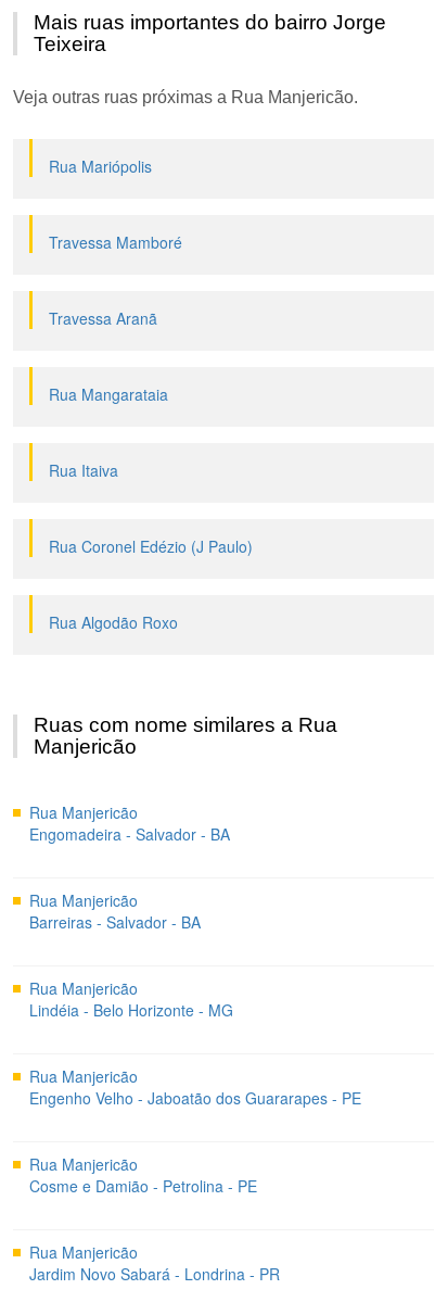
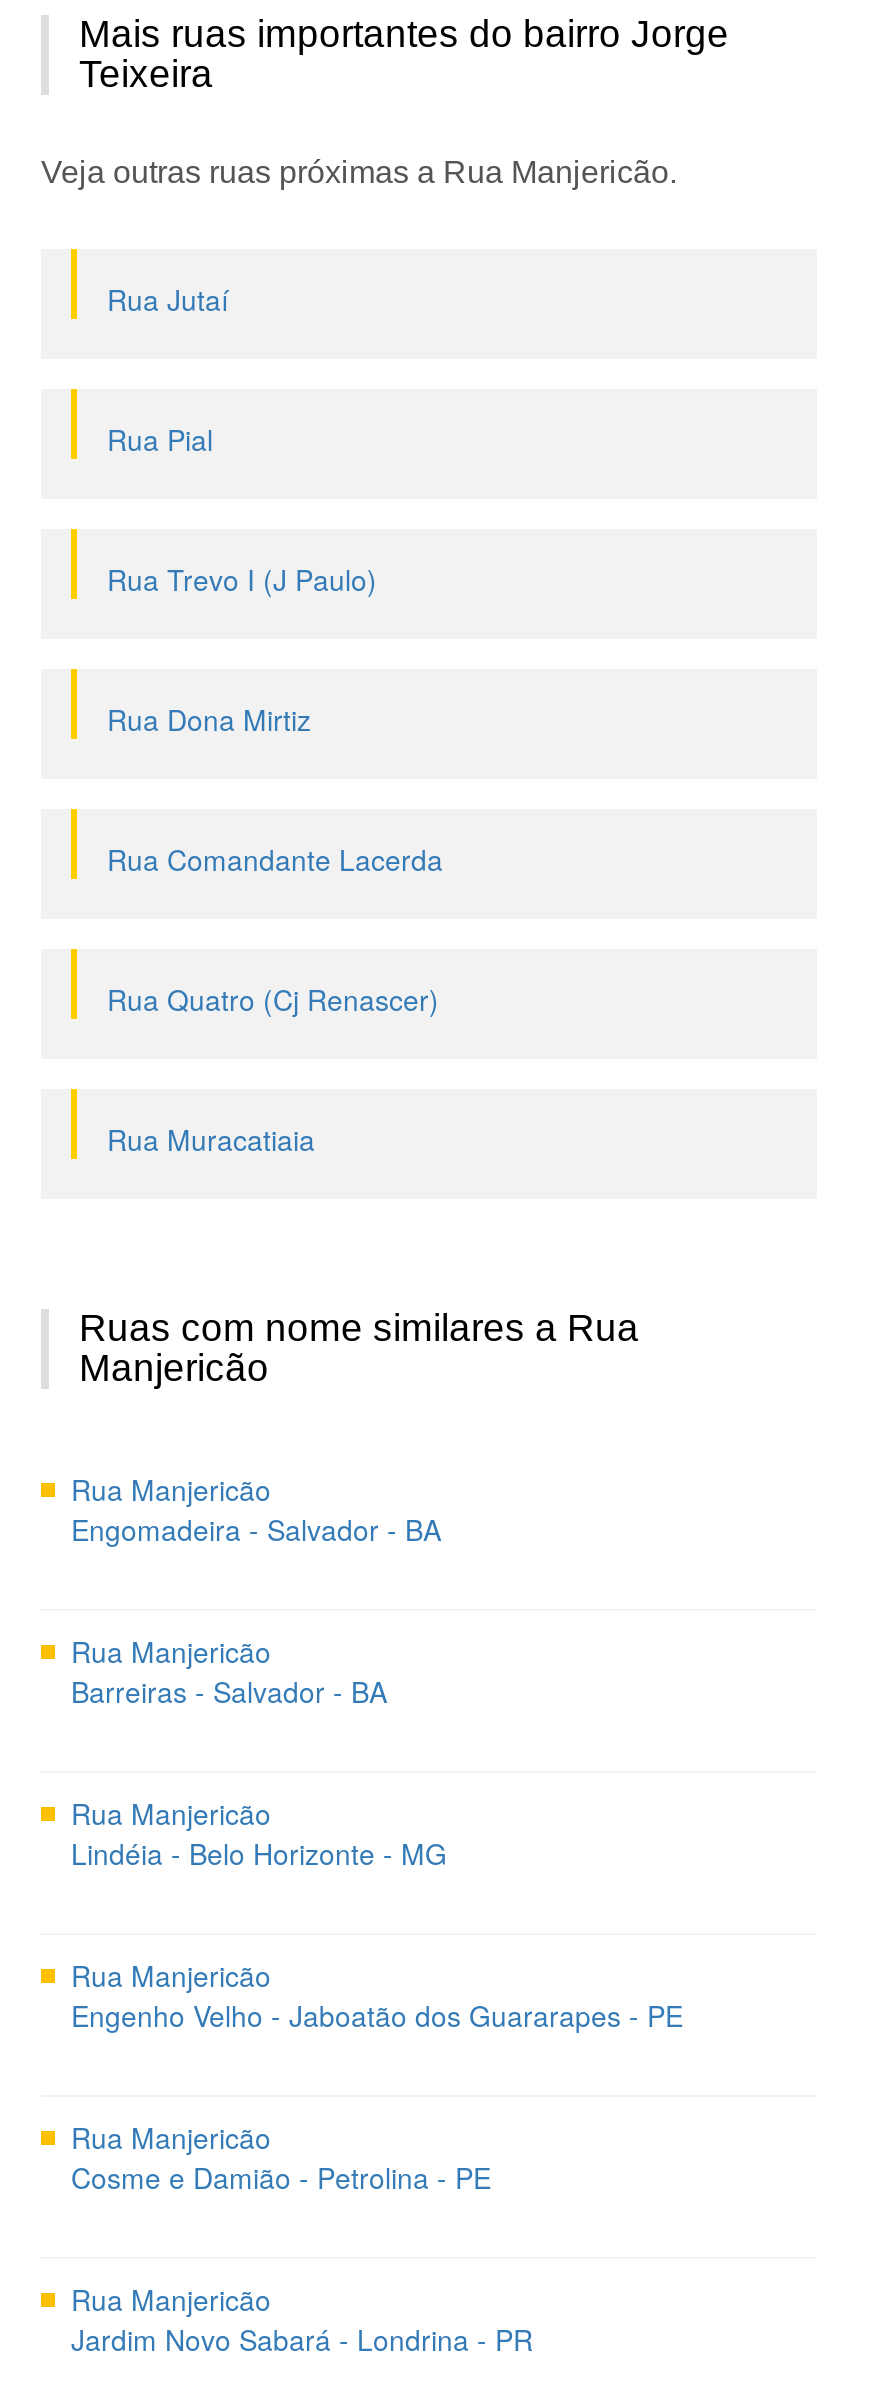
- Rua Mariópolis
+ Rua Jutaí

- Travessa Mamboré
+ Rua Pial

- Travessa Aranã
+ Rua Trevo I (J Paulo)

- Rua Mangarataia
+ Rua Dona Mirtiz

- Rua Itaiva
+ Rua Comandante Lacerda

- Rua Coronel Edézio (J Paulo)
+ Rua Quatro (Cj Renascer)

- Rua Algodão Roxo
+ Rua Muracatiaia
